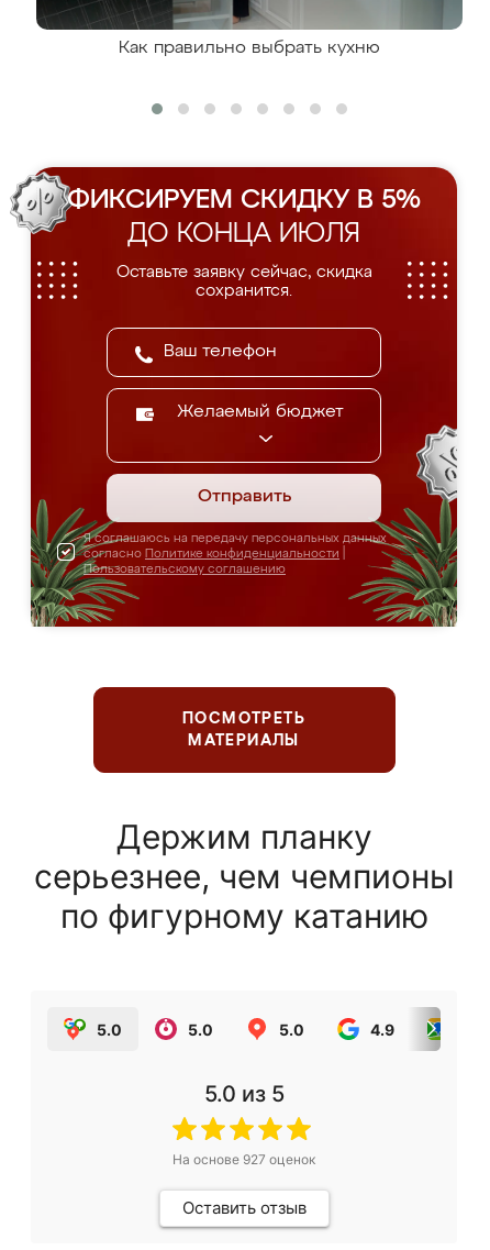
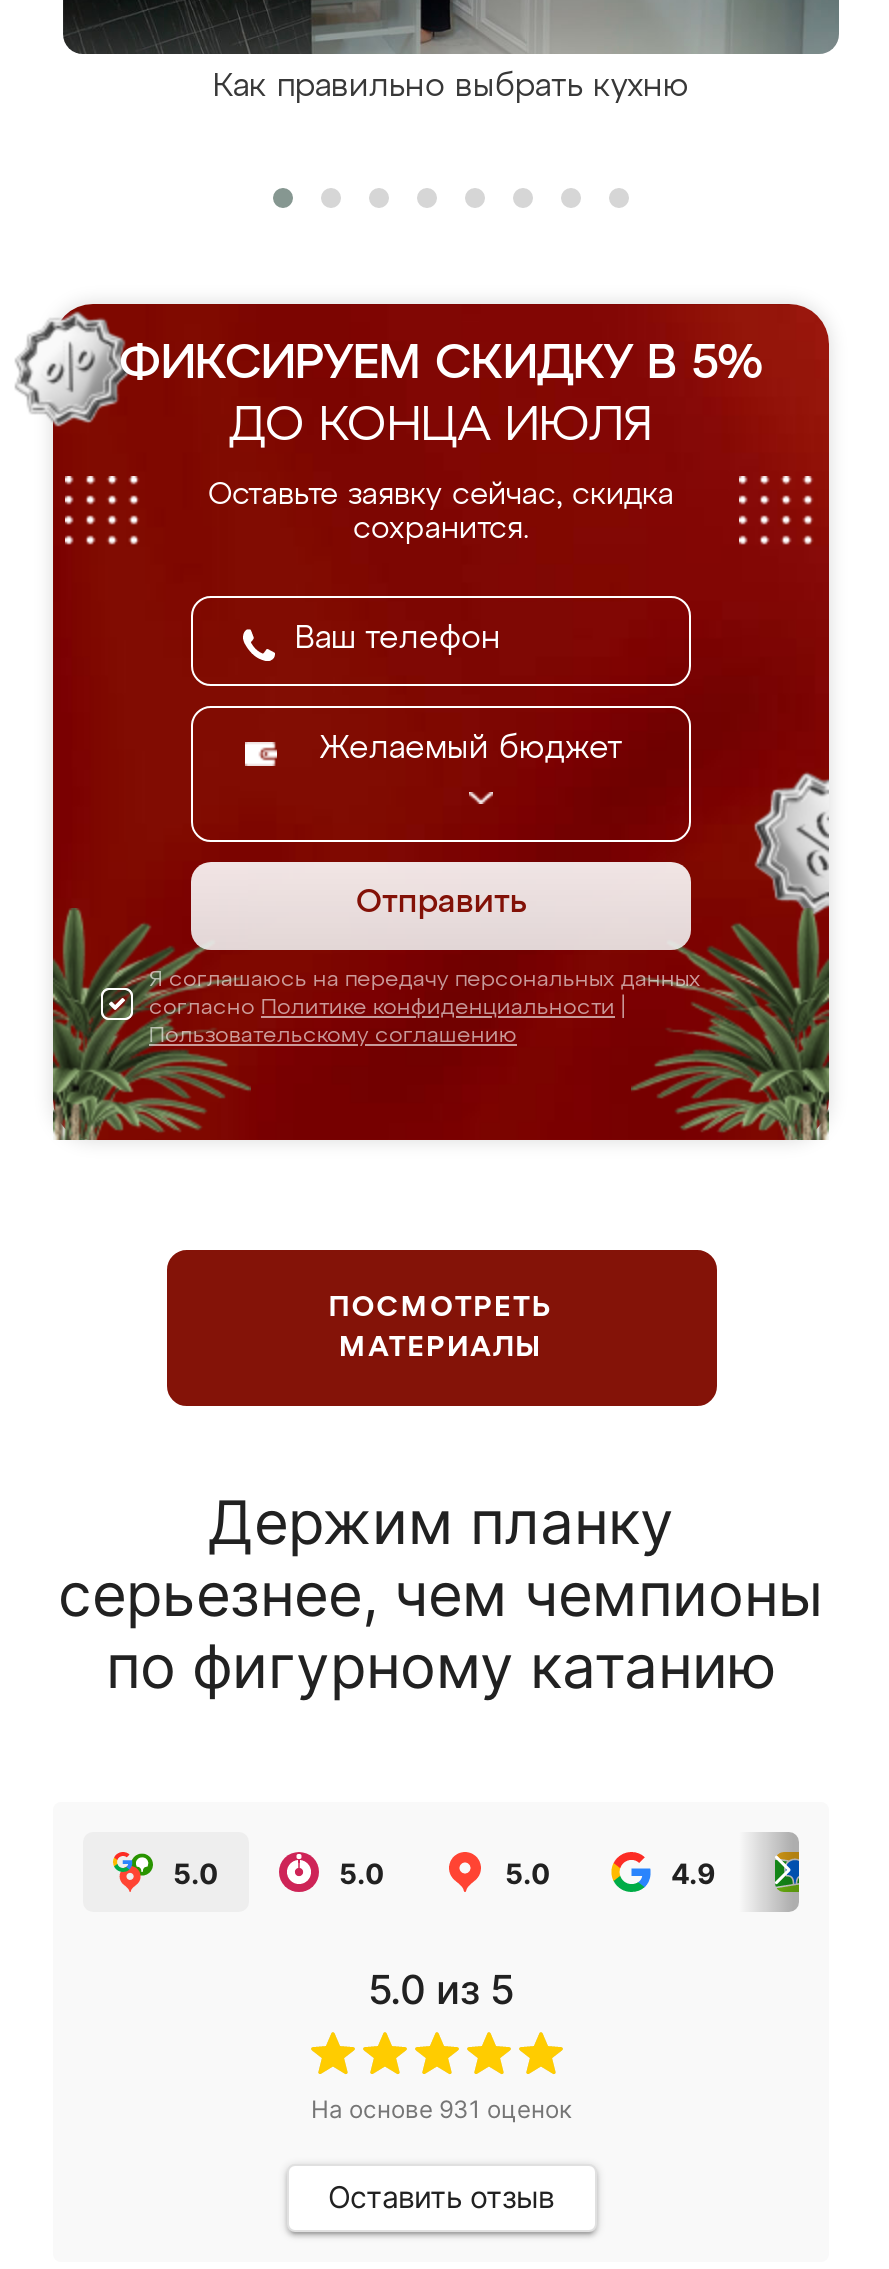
- На основе 927 оценок
+ На основе 931 оценок
